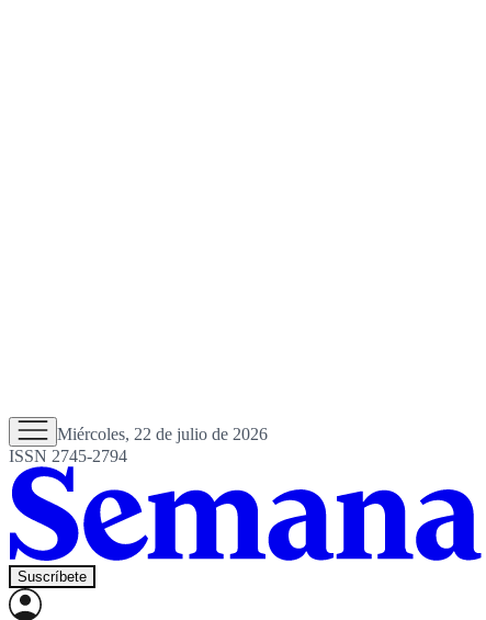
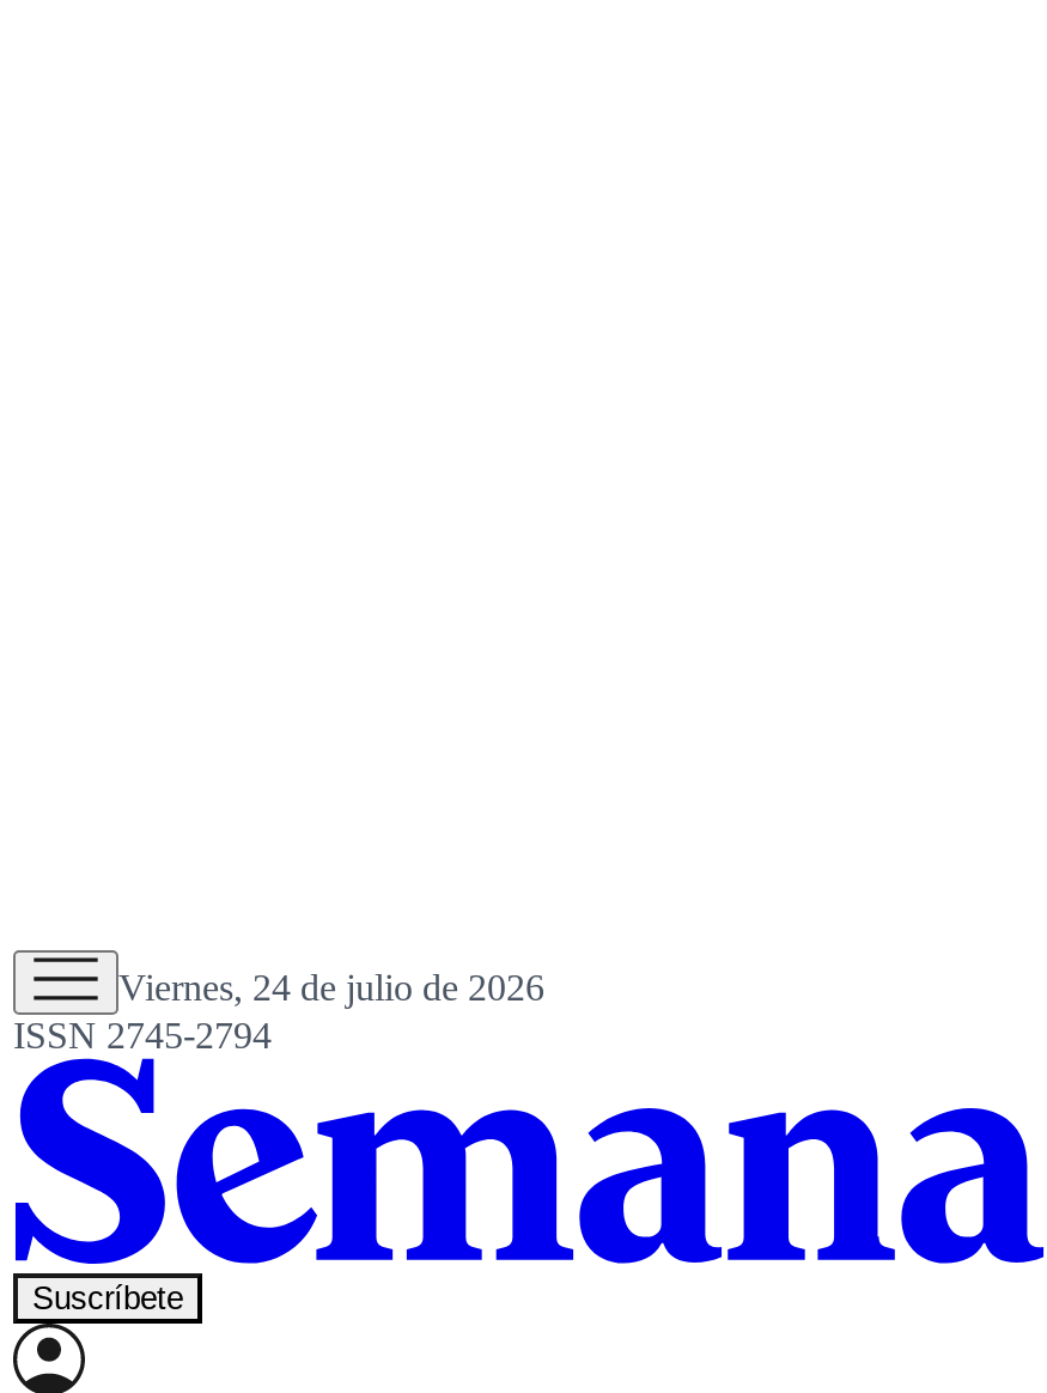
- Miércoles, 22 de julio de 2026
+ Viernes, 24 de julio de 2026
